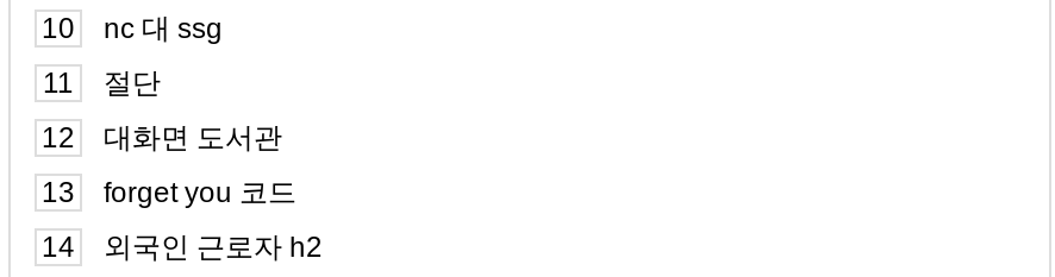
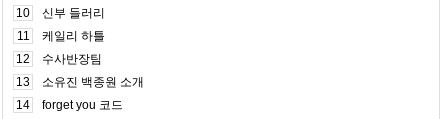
- nc 대 ssg
+ 신부 들러리

- 절단
+ 케일리 하틀

- 대화면 도서관
+ 수사반장팀

moved down: forget you 코드

+ 소유진 백종원 소개

- 외국인 근로자 h2
